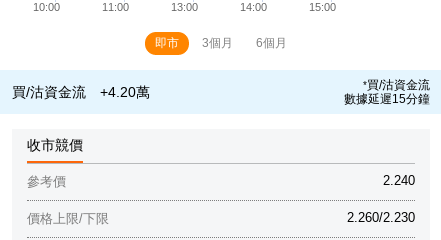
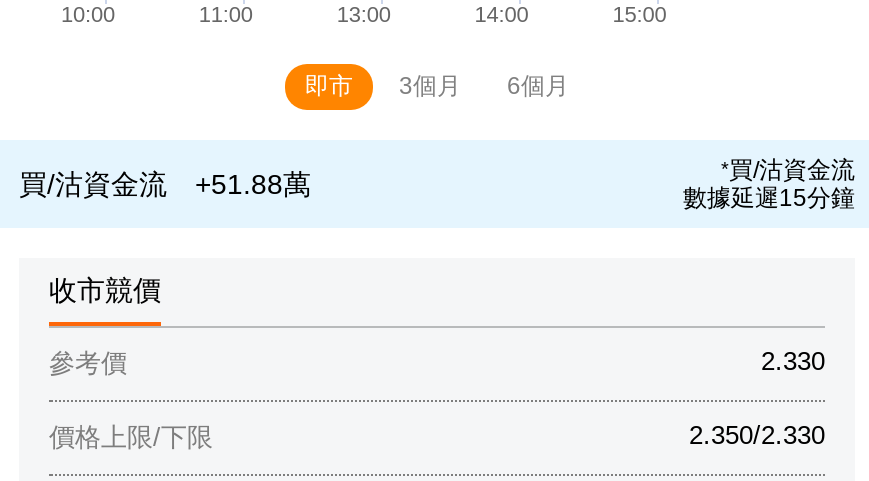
- 買/沽資金流 +4.20萬
+ 買/沽資金流 +51.88萬

- 2.240
+ 2.330

- 2.260/2.230
+ 2.350/2.330
